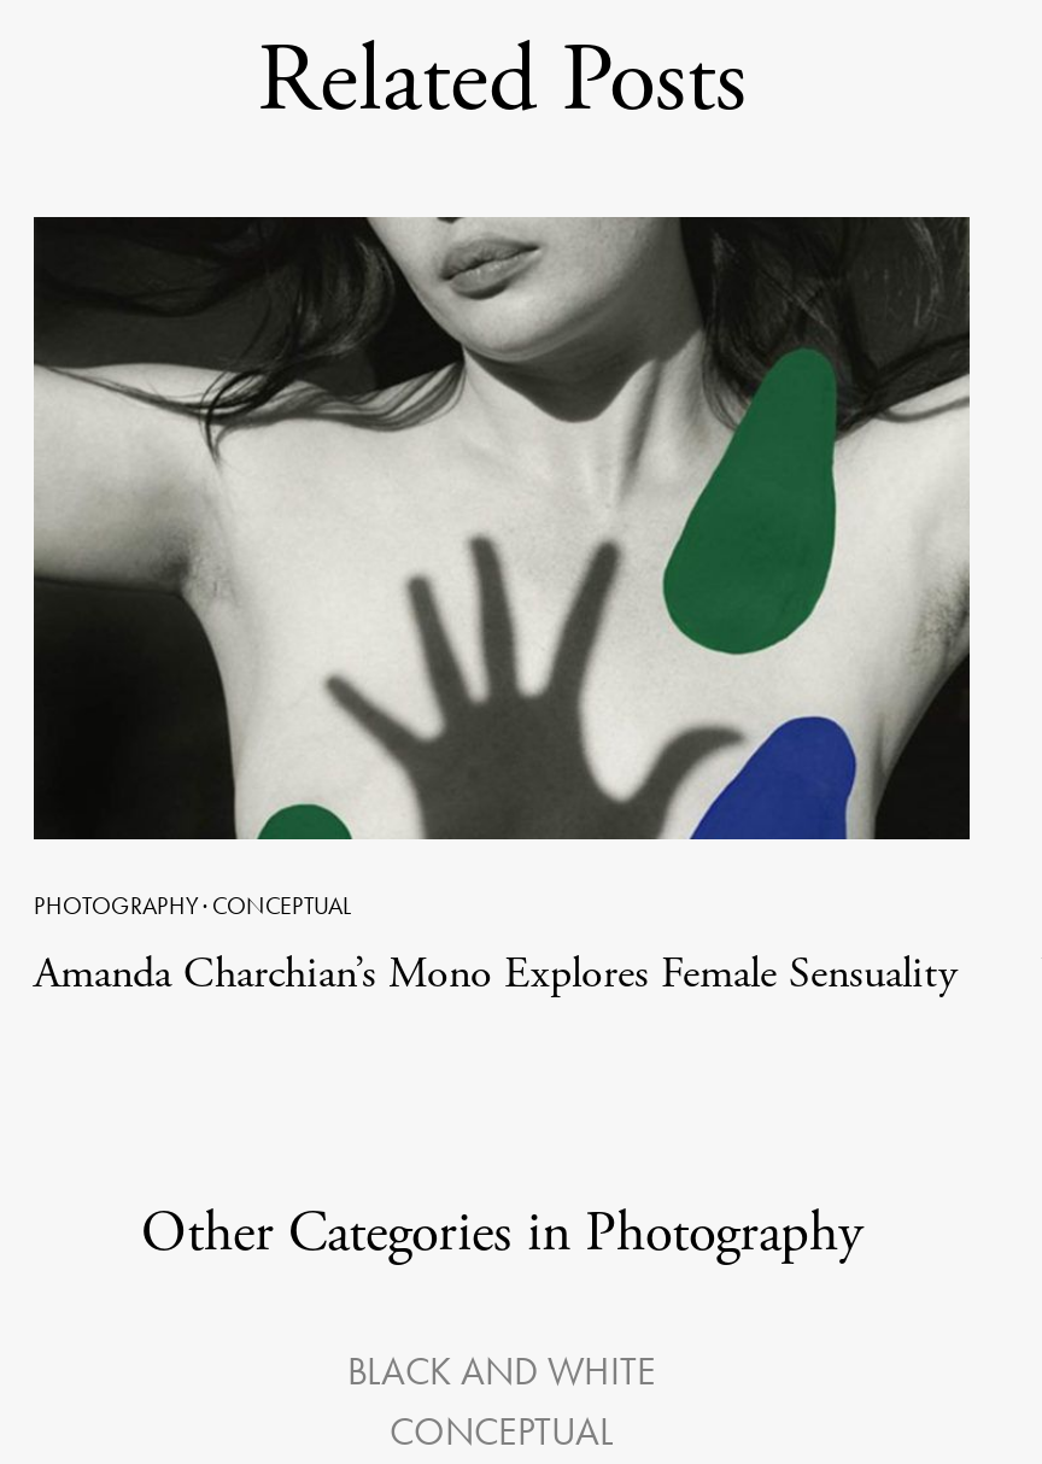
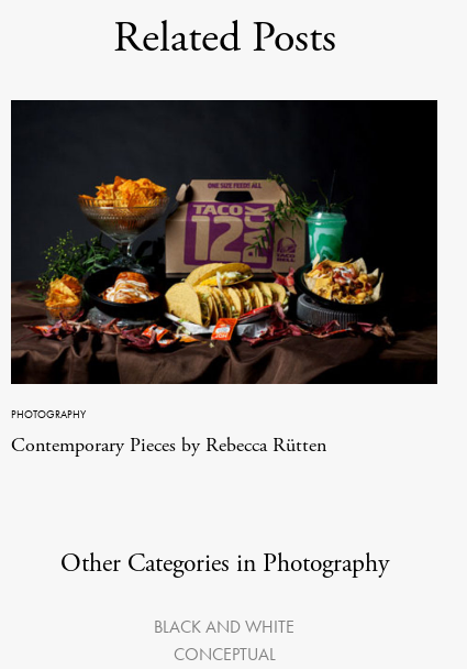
- [image]
- PHOTOGRAPHY · CONCEPTUAL
- Amanda Charchian’s Mono Explores Female Sensuality
+ [image]
+ PHOTOGRAPHY
+ Contemporary Pieces by Rebecca Rütten
